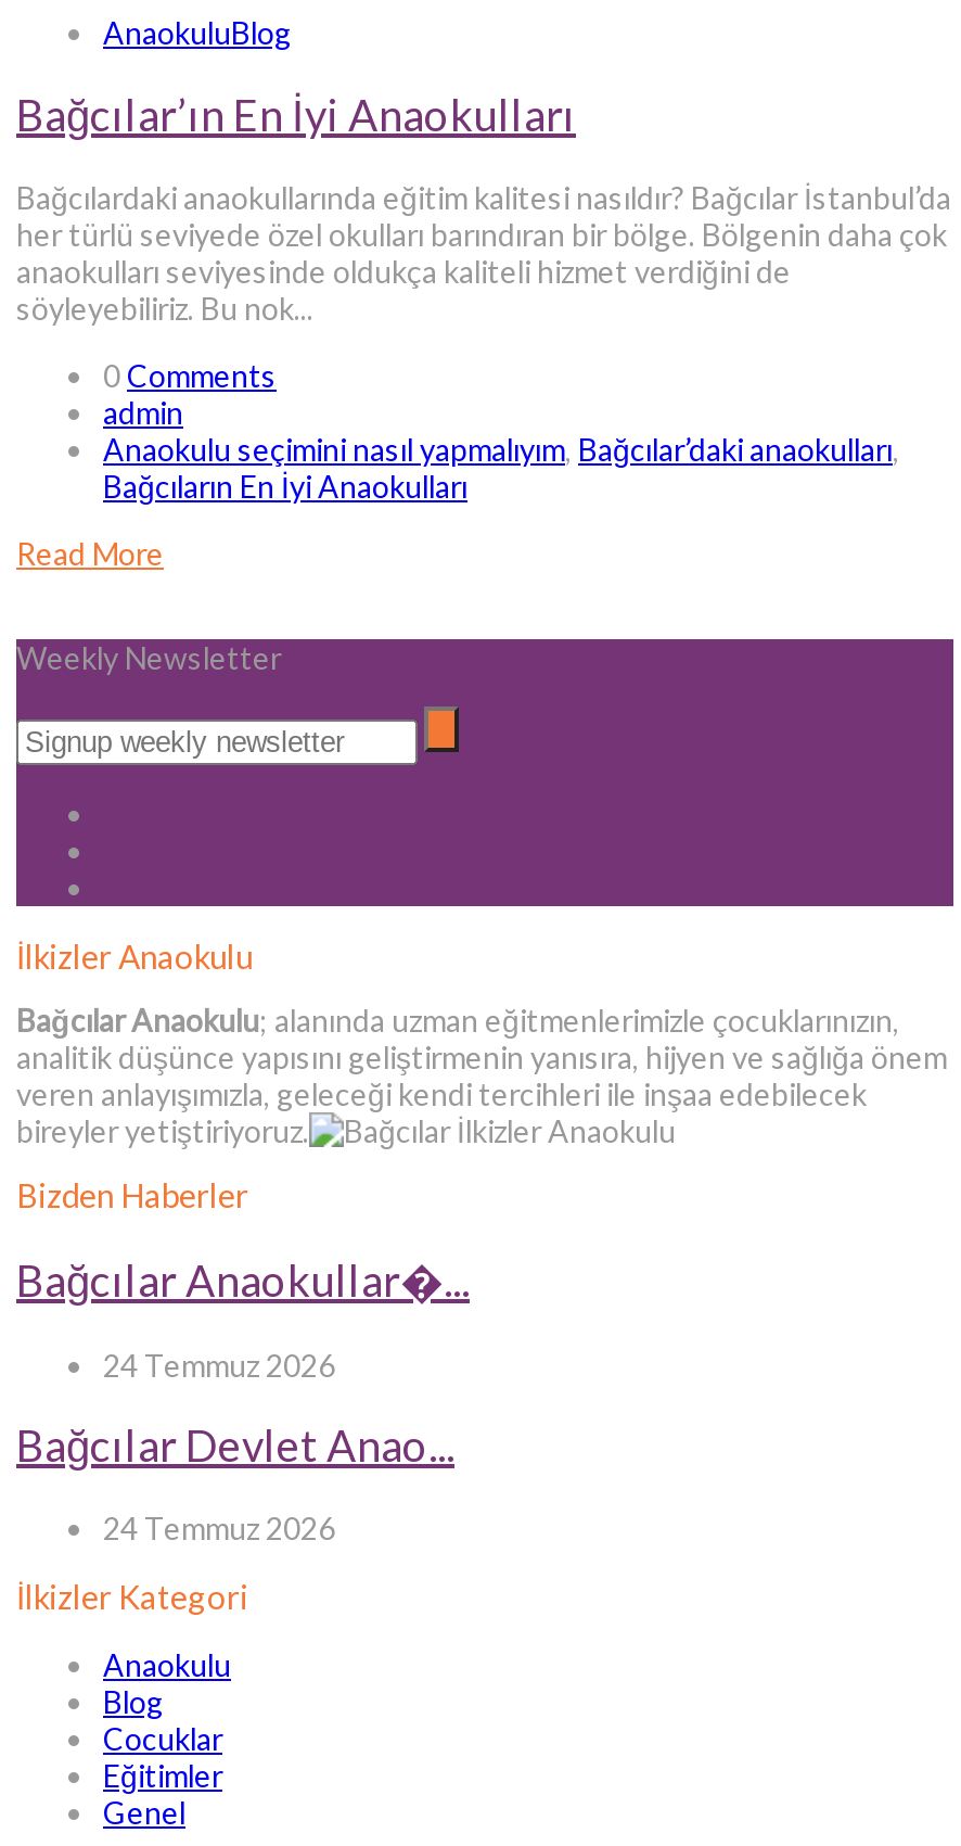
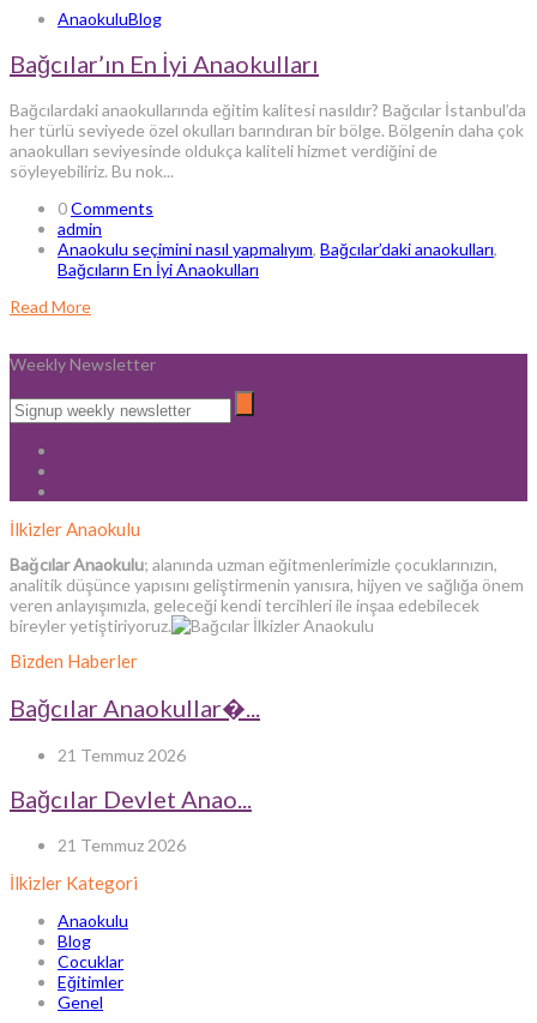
- 24 Temmuz 2026
+ 21 Temmuz 2026

- 24 Temmuz 2026
+ 21 Temmuz 2026
